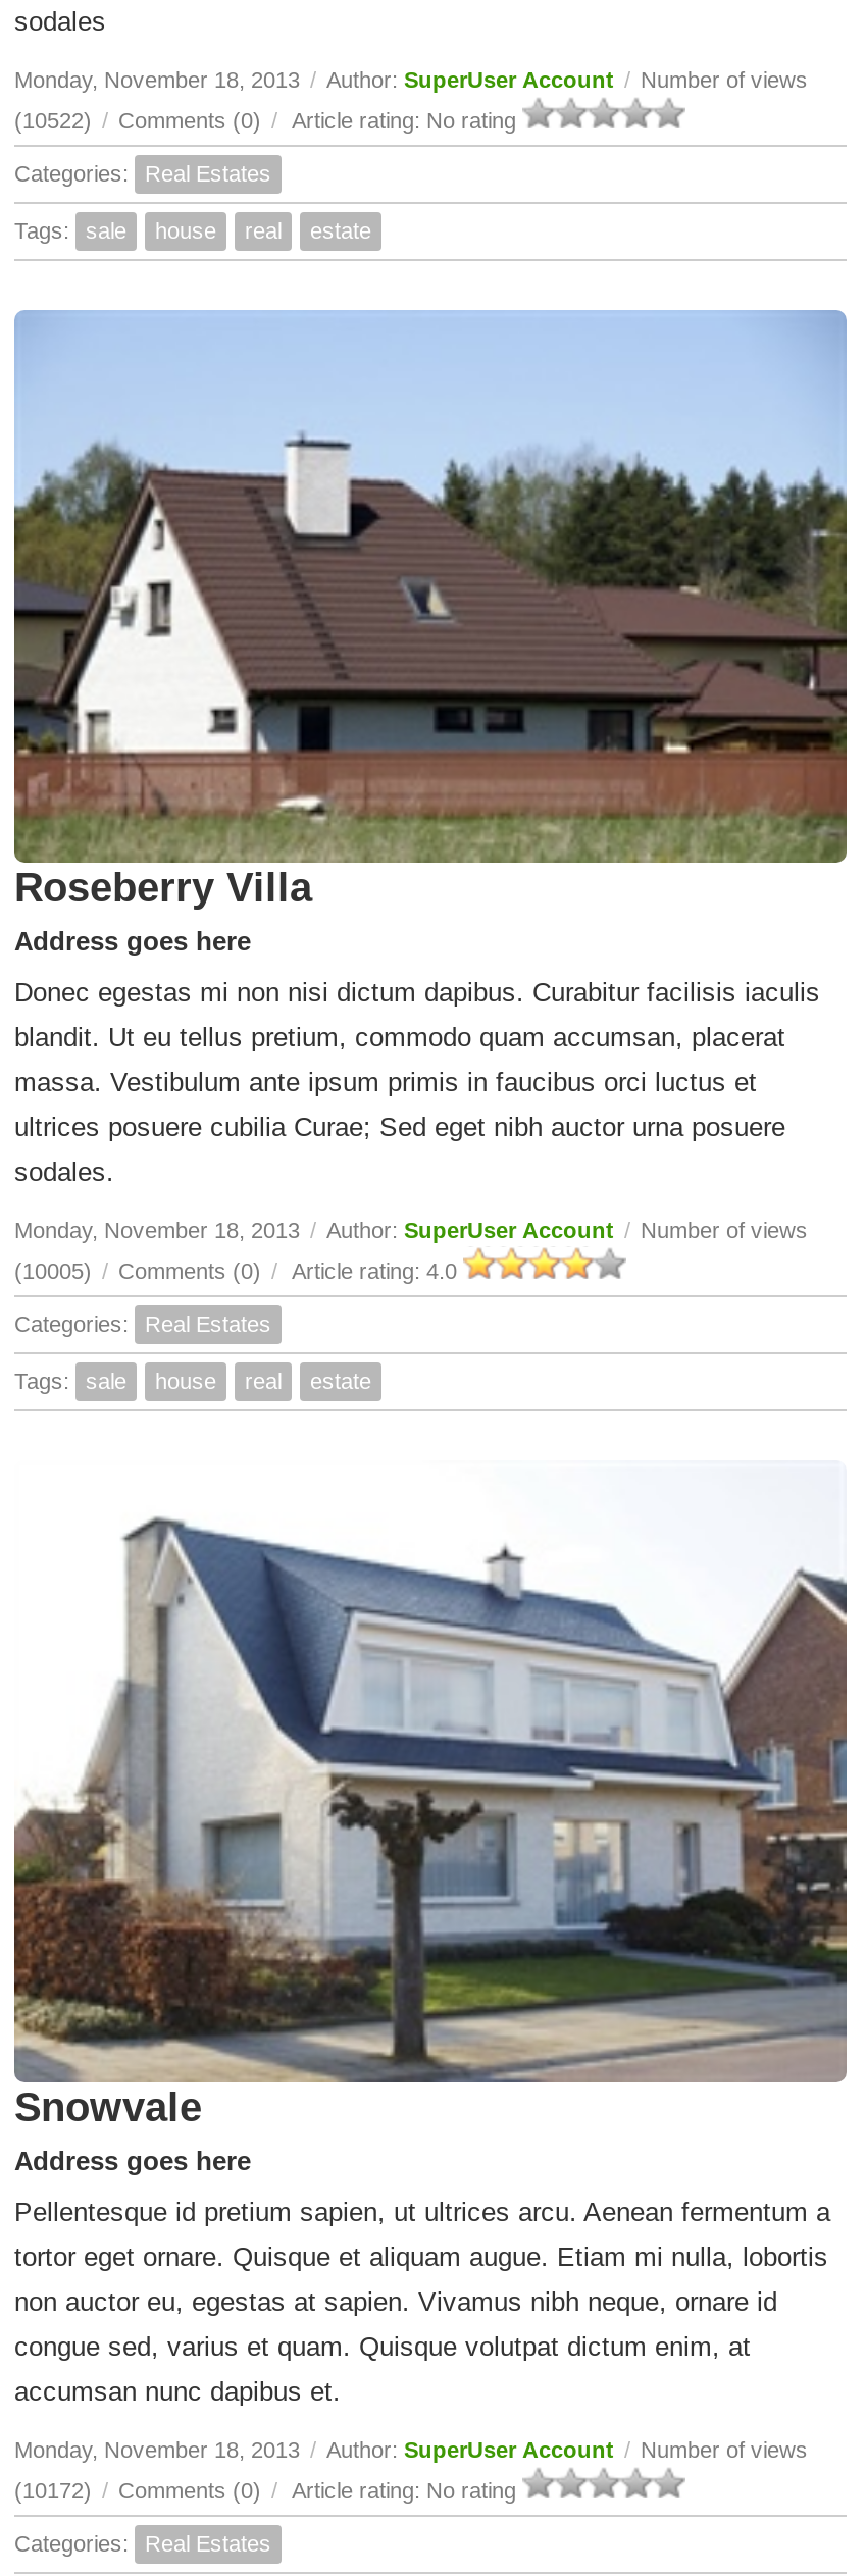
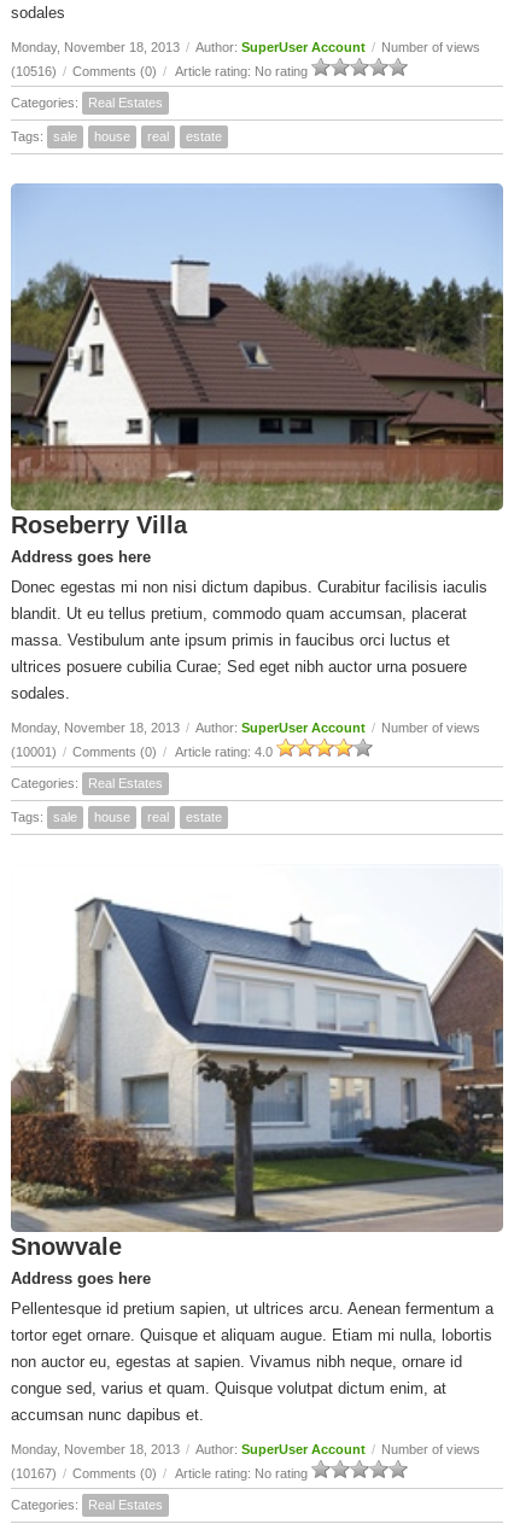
- (10522) / Comments (0) / Article rating: No rating
+ (10516) / Comments (0) / Article rating: No rating

- (10005) / Comments (0) / Article rating: 4.0
+ (10001) / Comments (0) / Article rating: 4.0

- (10172) / Comments (0) / Article rating: No rating
+ (10167) / Comments (0) / Article rating: No rating
